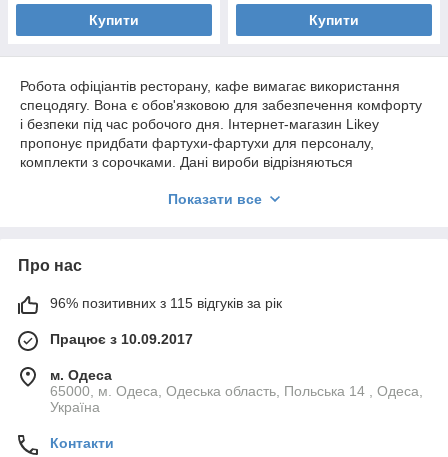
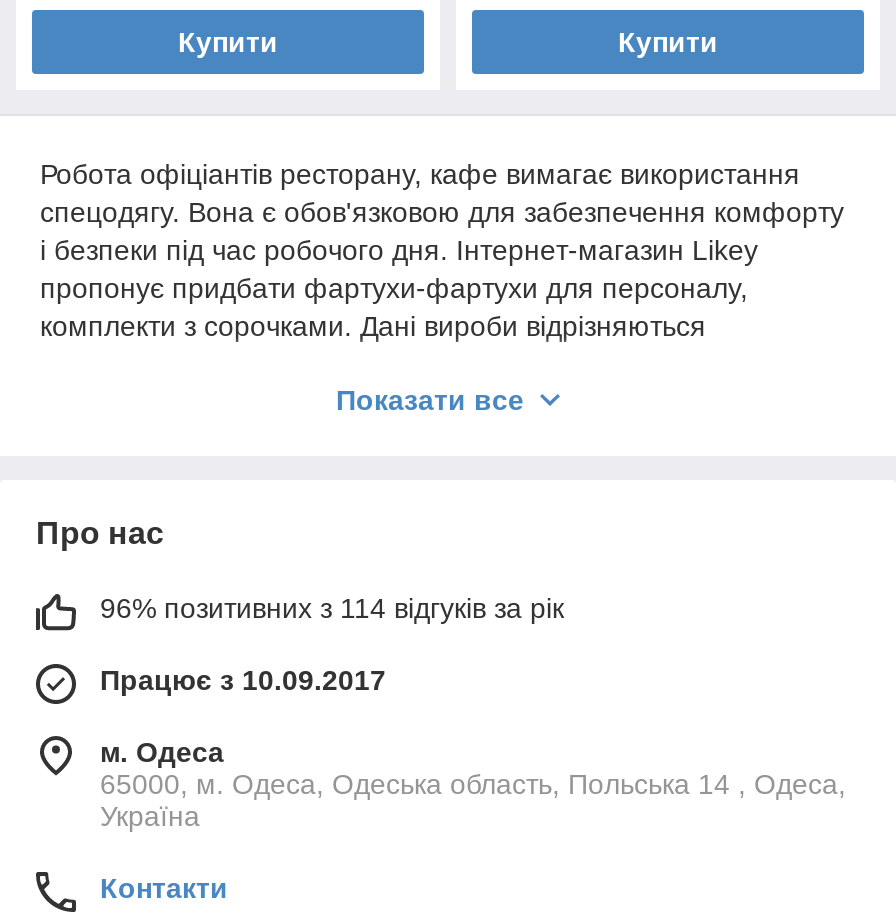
- 96% позитивних з 115 відгуків за рік
+ 96% позитивних з 114 відгуків за рік
